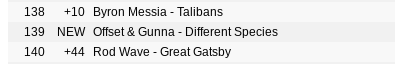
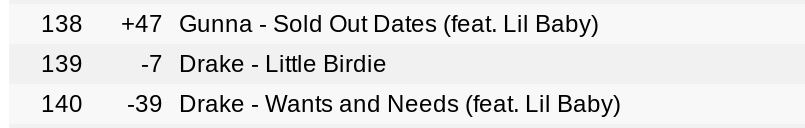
- +10 Byron Messia - Talibans
+ +47 Gunna - Sold Out Dates (feat. Lil Baby)

- NEW Offset & Gunna - Different Species
+ -7 Drake - Little Birdie

- +44 Rod Wave - Great Gatsby
+ -39 Drake - Wants and Needs (feat. Lil Baby)
